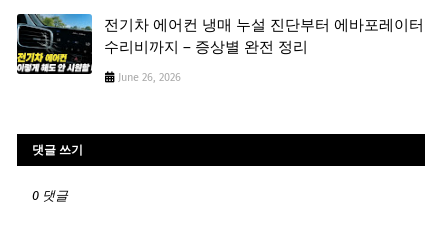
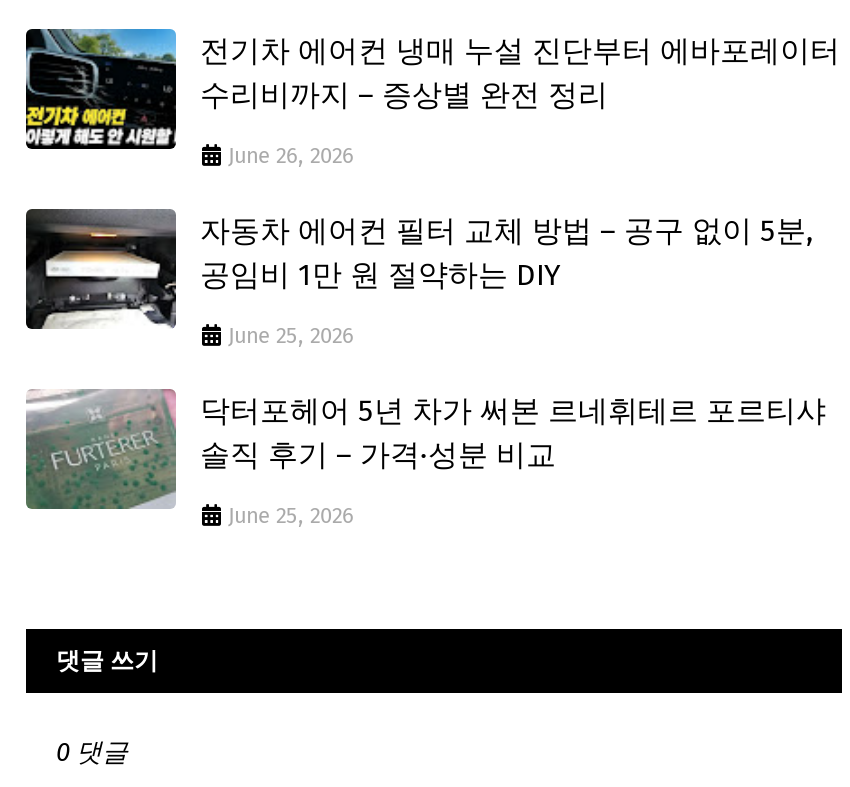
+ [image]
+ 자동차 에어컨 필터 교체 방법 – 공구 없이 5분,
+ 공임비 1만 원 절약하는 DIY
+ June 25, 2026
+ 닥터포헤어 5년 차가 써본 르네휘테르 포르티샤
+ 솔직 후기 – 가격·성분 비교
+ June 25, 2026

+ [image]
